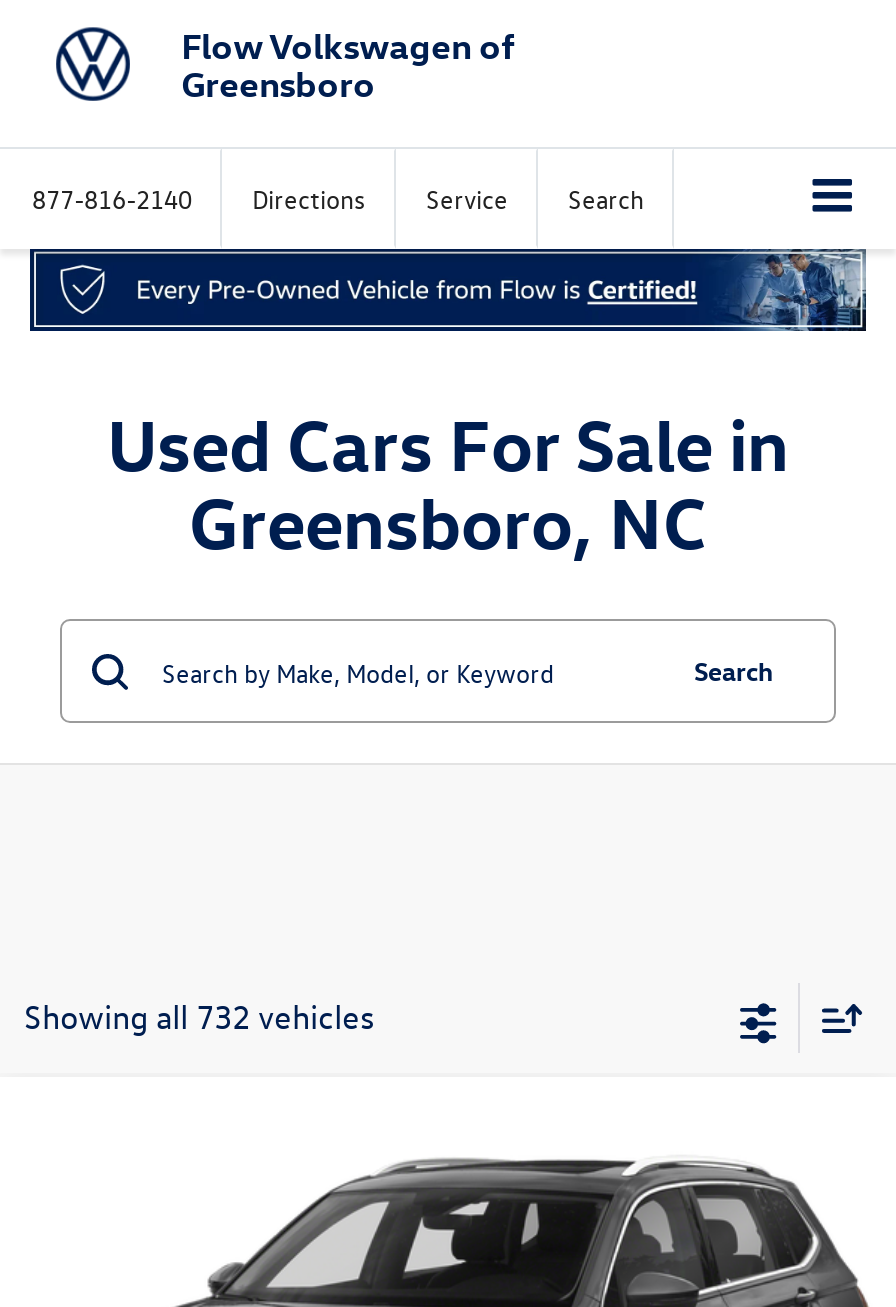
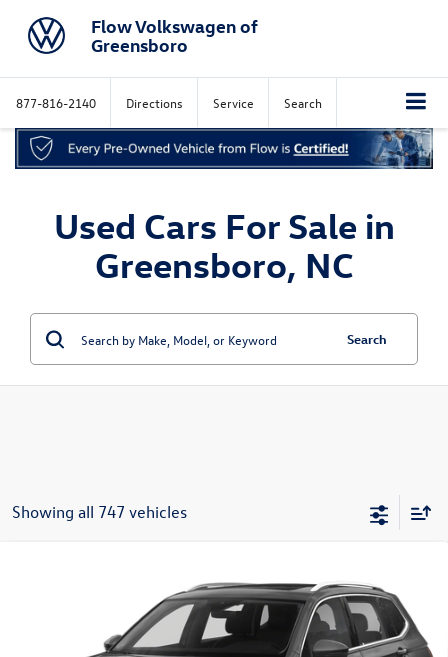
- Showing all 732 vehicles
+ Showing all 747 vehicles
